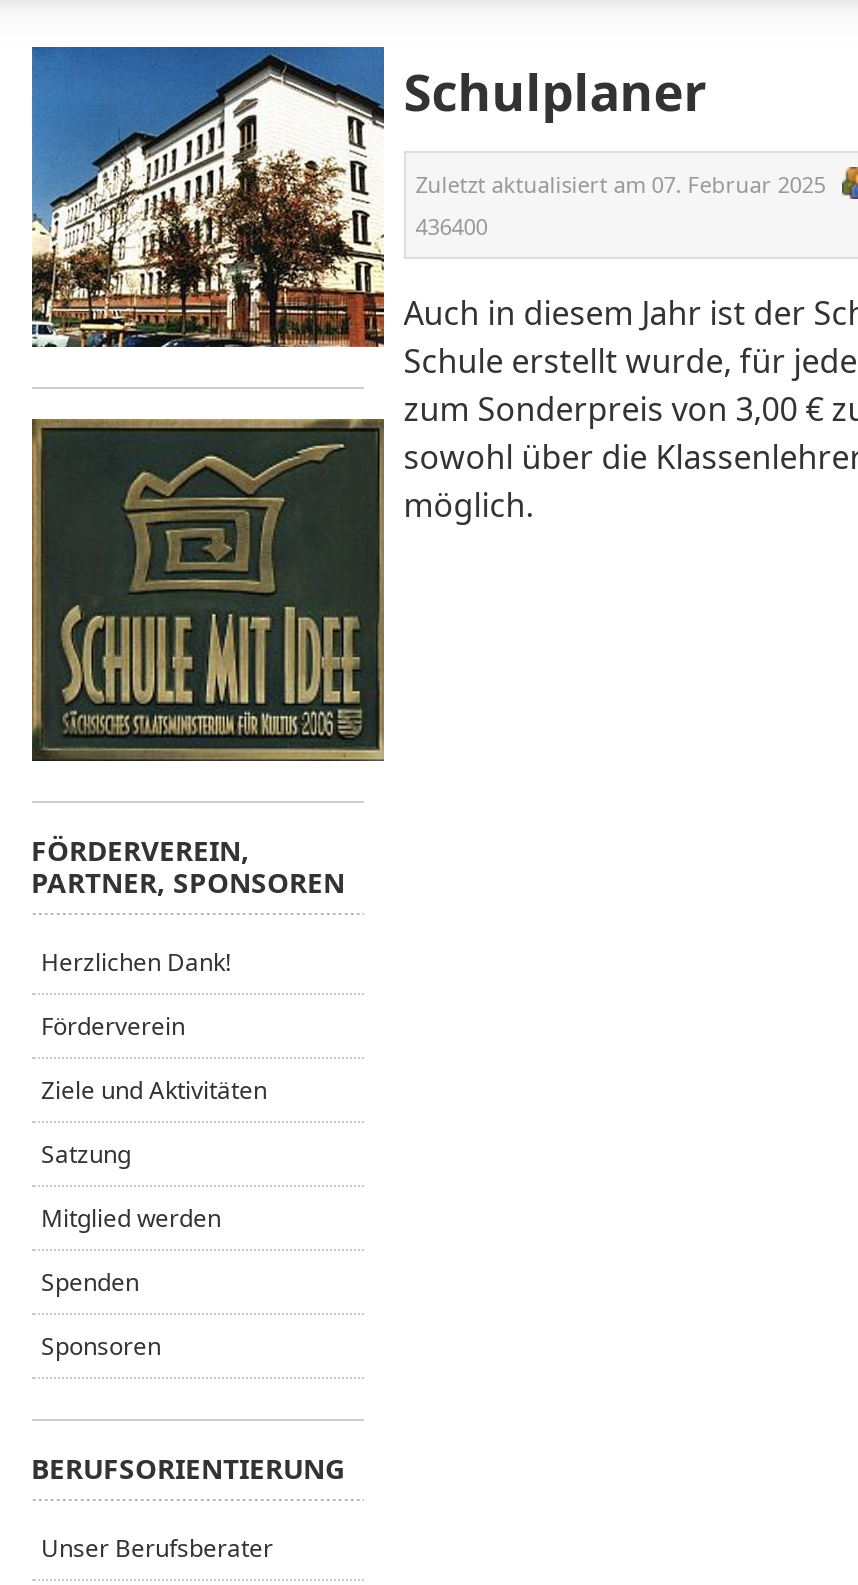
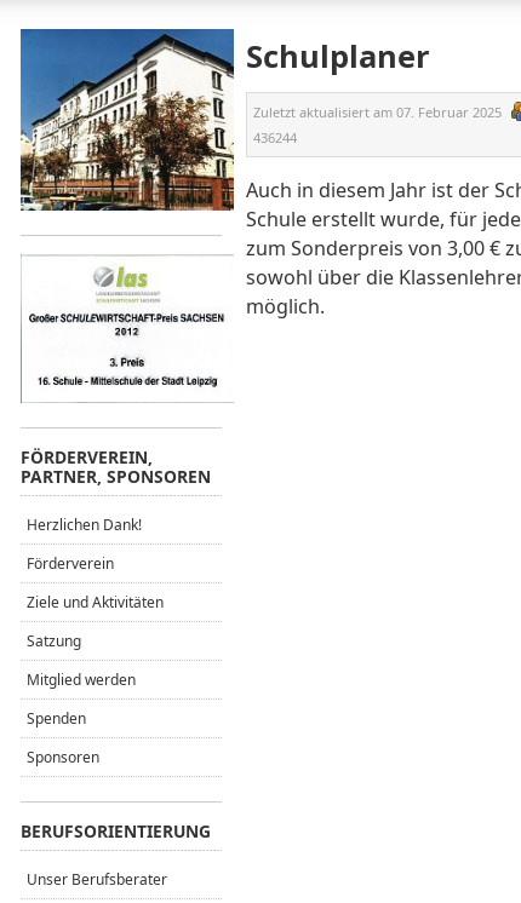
- 436400
+ 436244

- [image]
+ [image]
